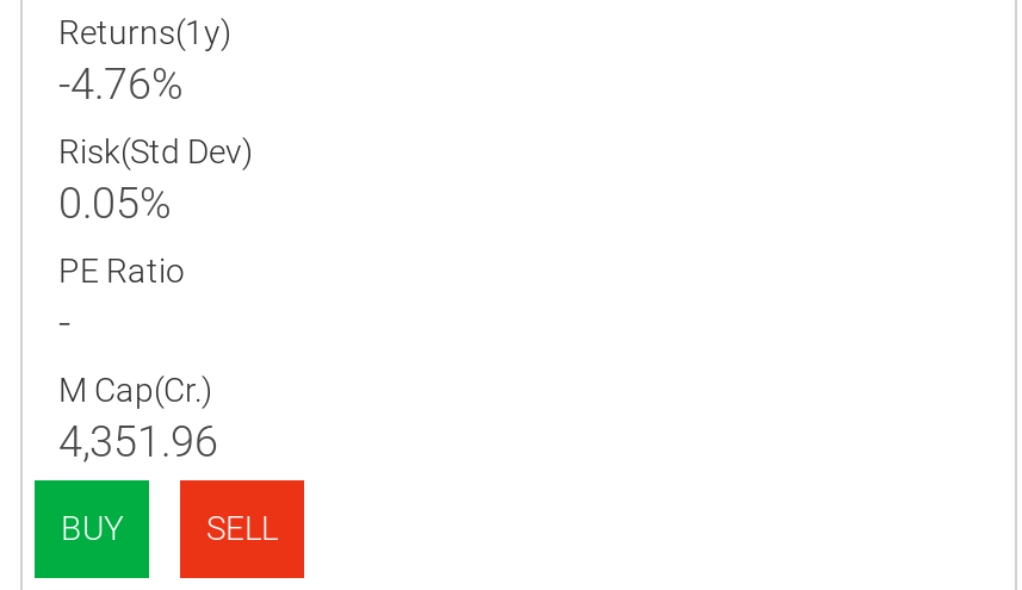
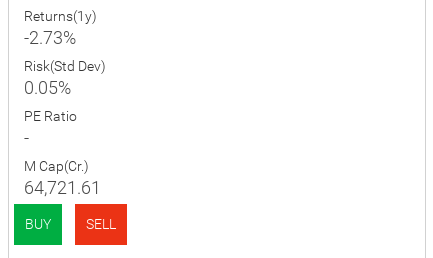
- -4.76%
+ -2.73%

- 4,351.96
+ 64,721.61
